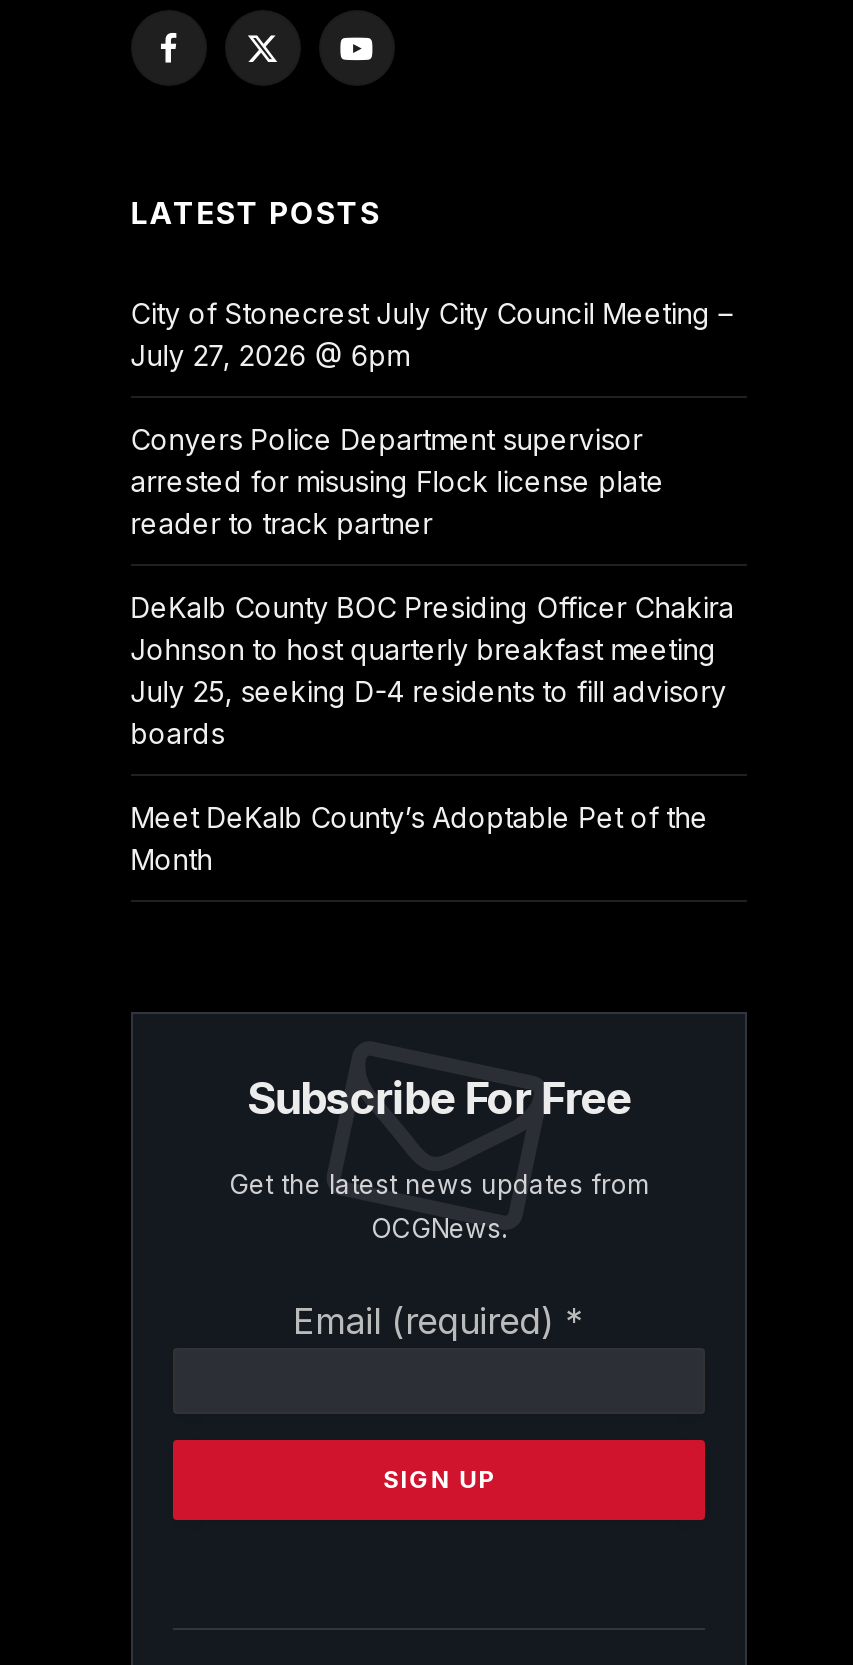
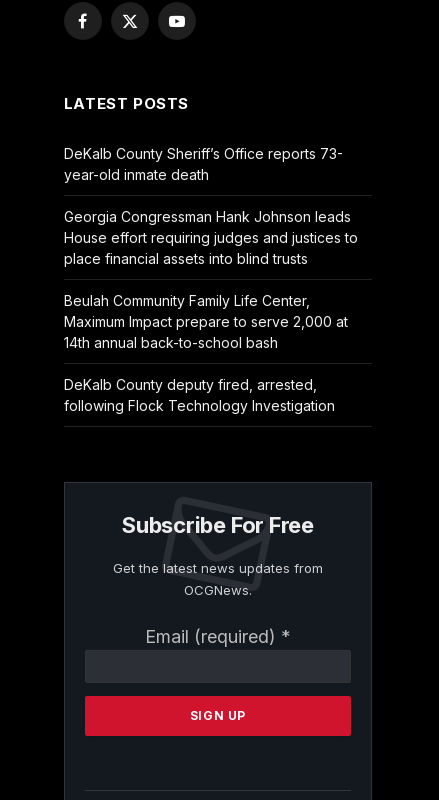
- City of Stonecrest July City Council Meeting –
- July 27, 2026 @ 6pm
+ DeKalb County Sheriff’s Office reports 73-
+ year-old inmate death

- Conyers Police Department supervisor
- arrested for misusing Flock license plate
- reader to track partner
+ Georgia Congressman Hank Johnson leads
+ House effort requiring judges and justices to
+ place financial assets into blind trusts

- DeKalb County BOC Presiding Officer Chakira
- Johnson to host quarterly breakfast meeting
- July 25, seeking D-4 residents to fill advisory
- boards
+ Beulah Community Family Life Center,
+ Maximum Impact prepare to serve 2,000 at
+ 14th annual back-to-school bash

- Meet DeKalb County’s Adoptable Pet of the
- Month
+ DeKalb County deputy fired, arrested,
+ following Flock Technology Investigation
